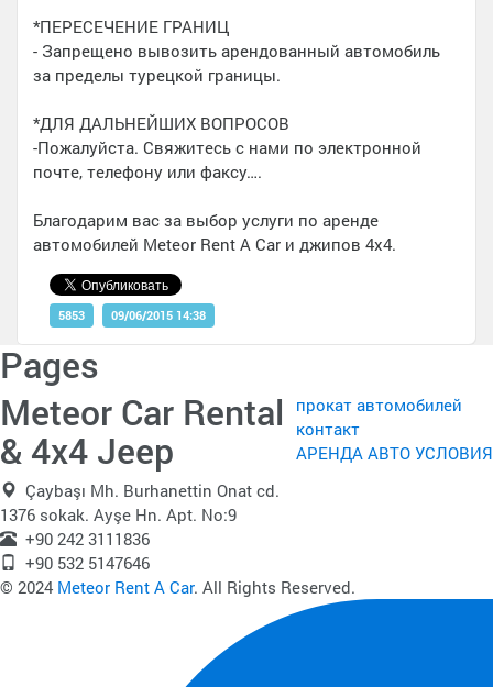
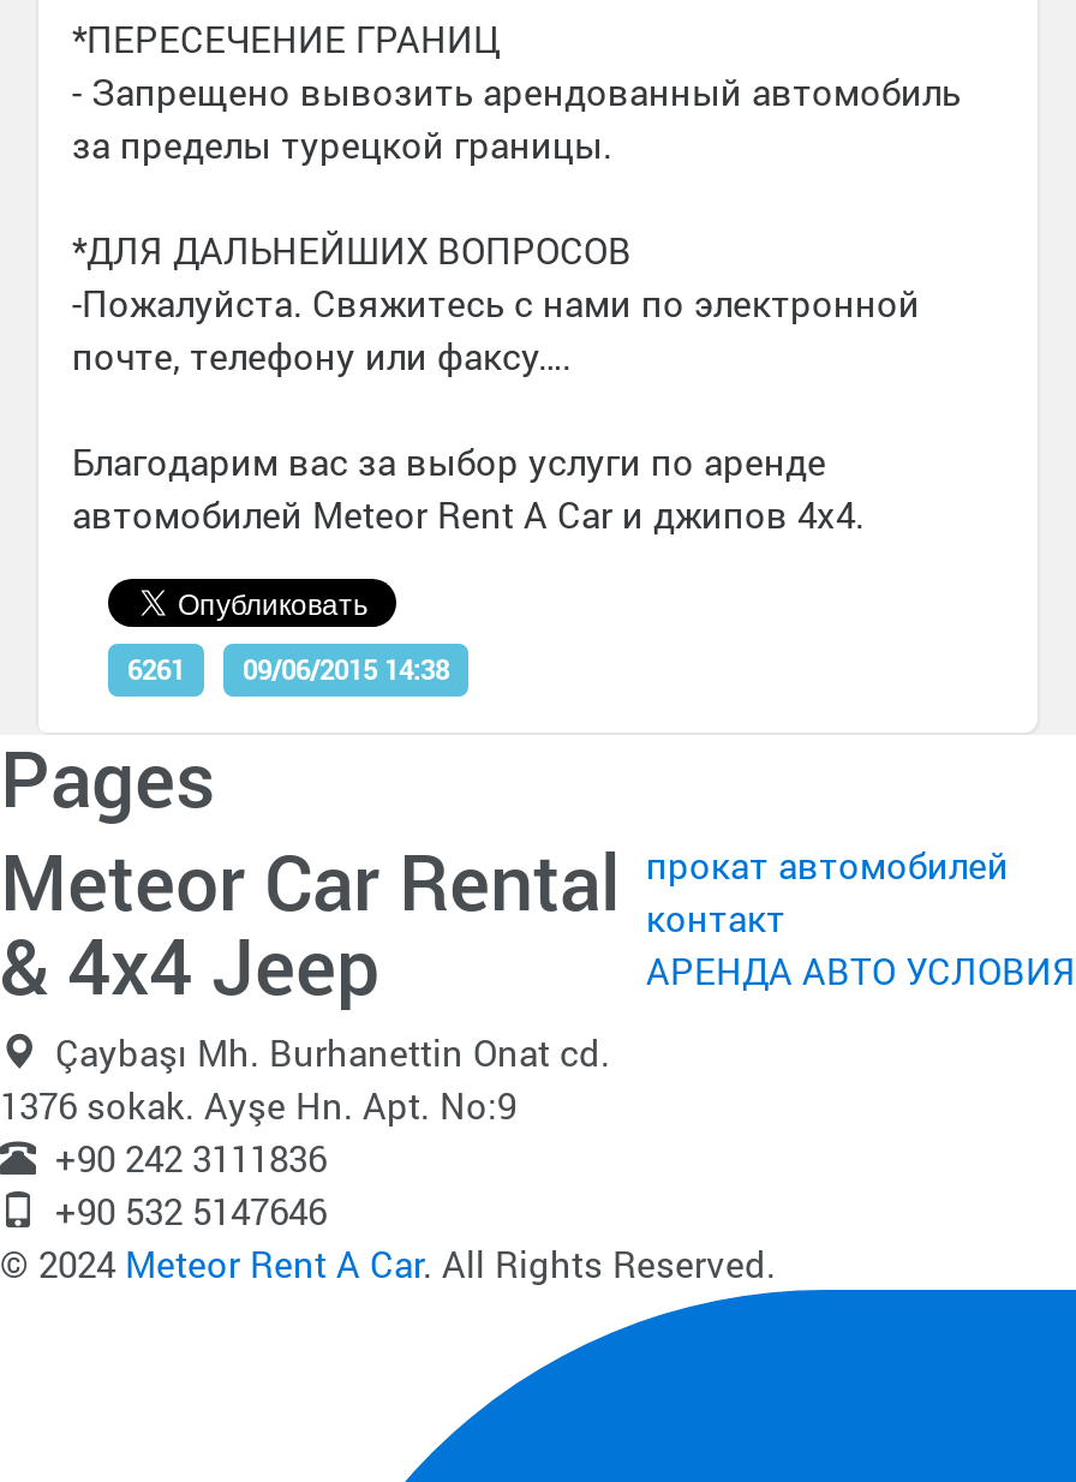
- 5853 09/06/2015 14:38
+ 6261 09/06/2015 14:38
